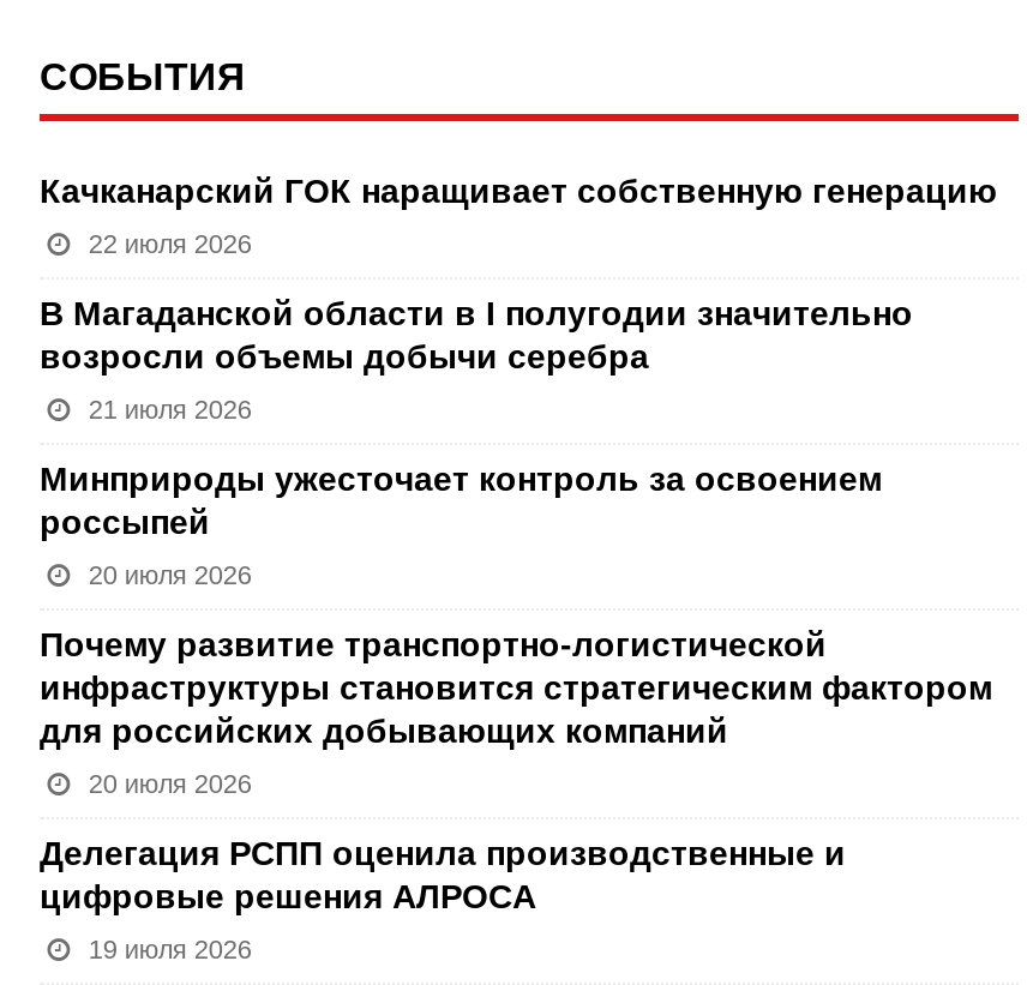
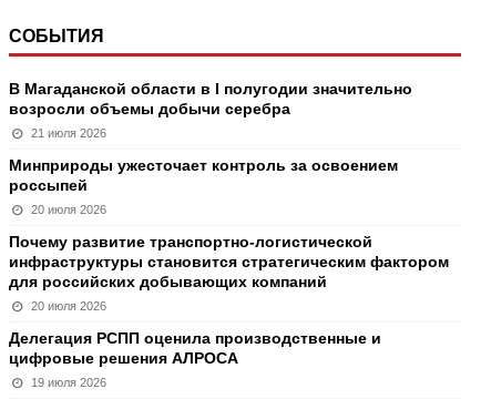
- Качканарский ГОК наращивает собственную генерацию
- 22 июля 2026
